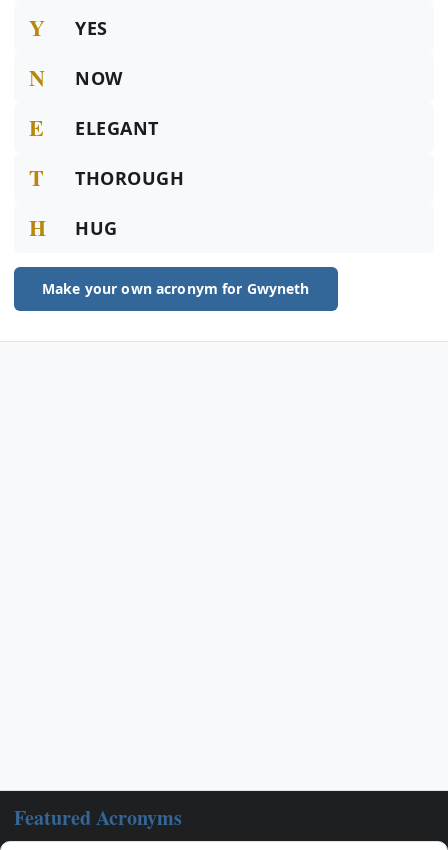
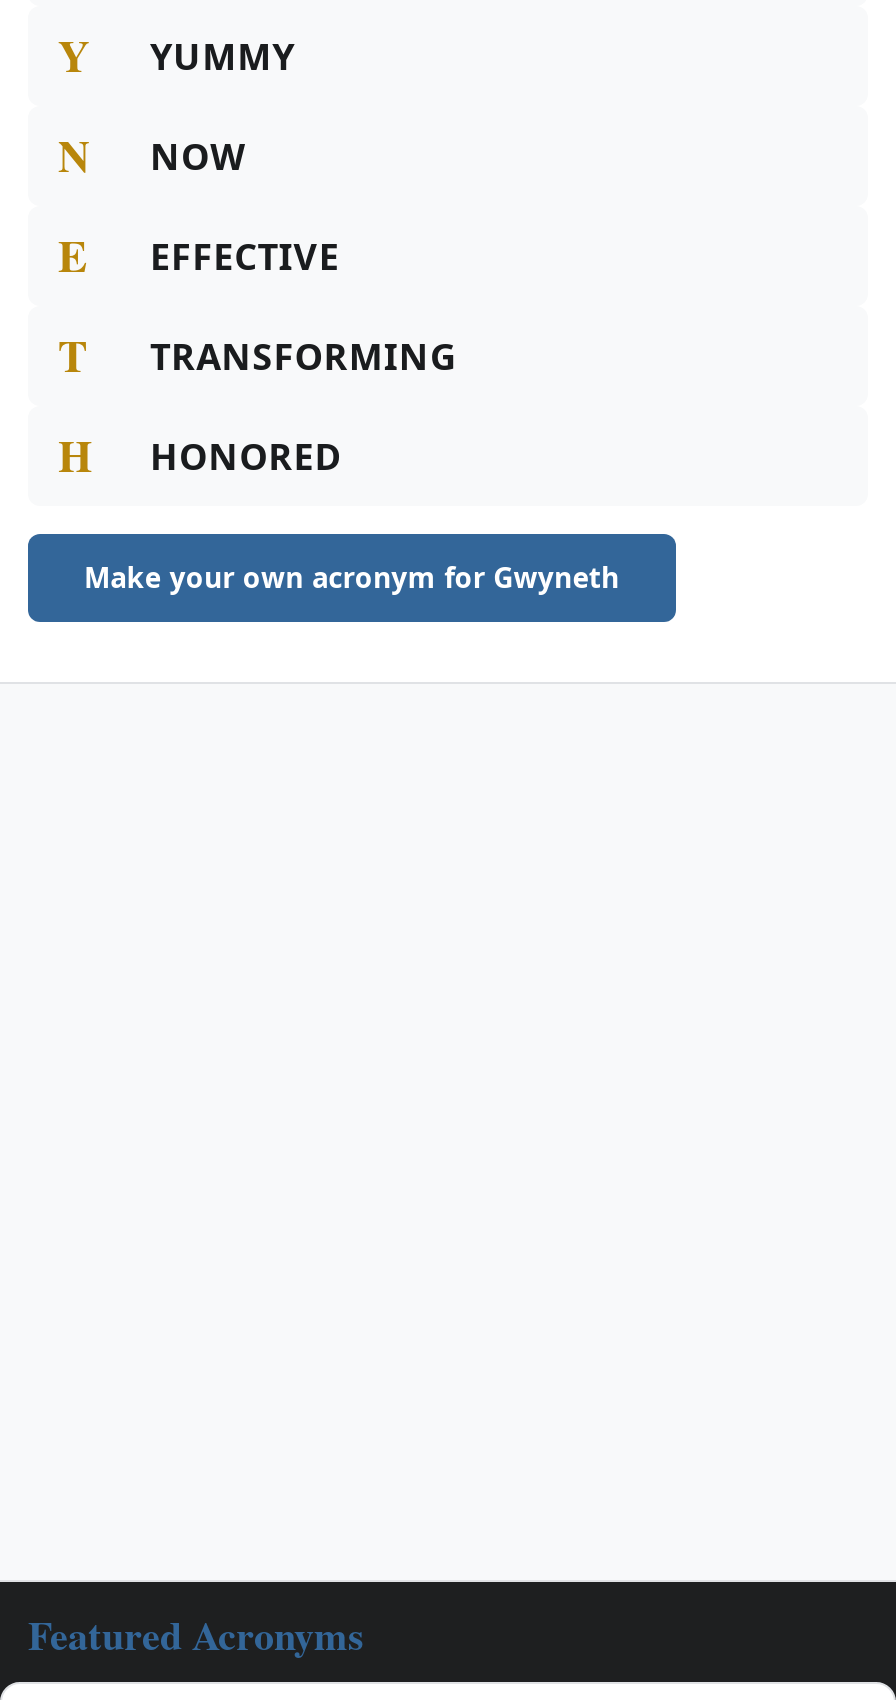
- YES
+ YUMMY

- ELEGANT
+ EFFECTIVE

- THOROUGH
+ TRANSFORMING

- HUG
+ HONORED
